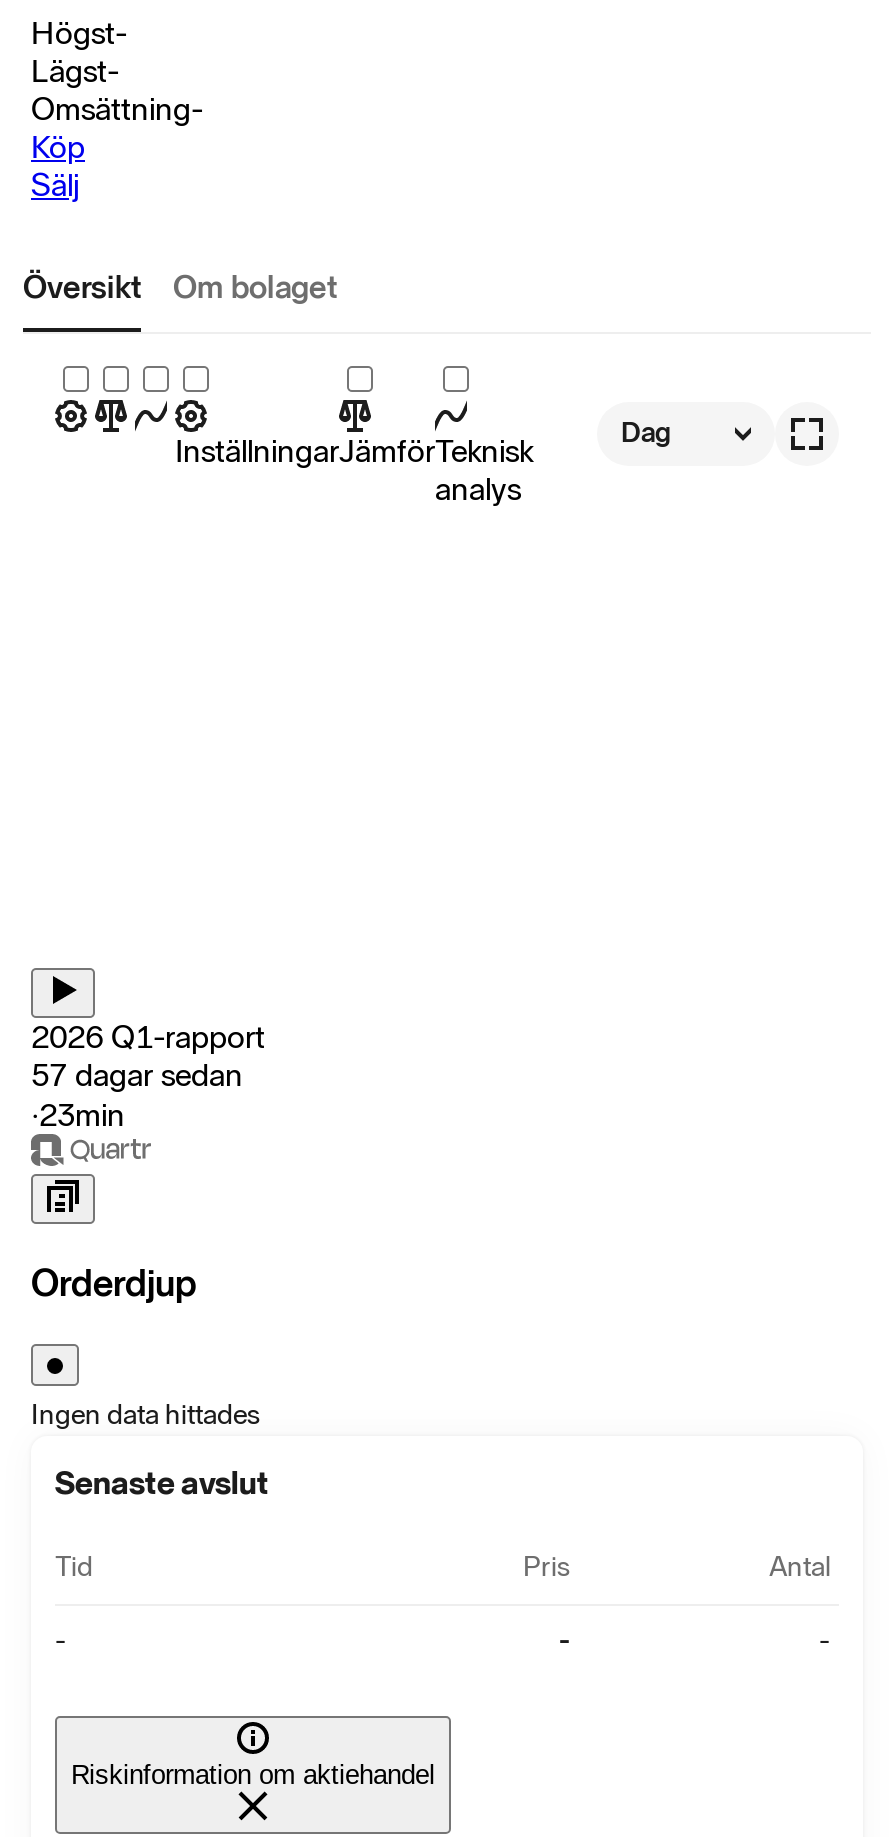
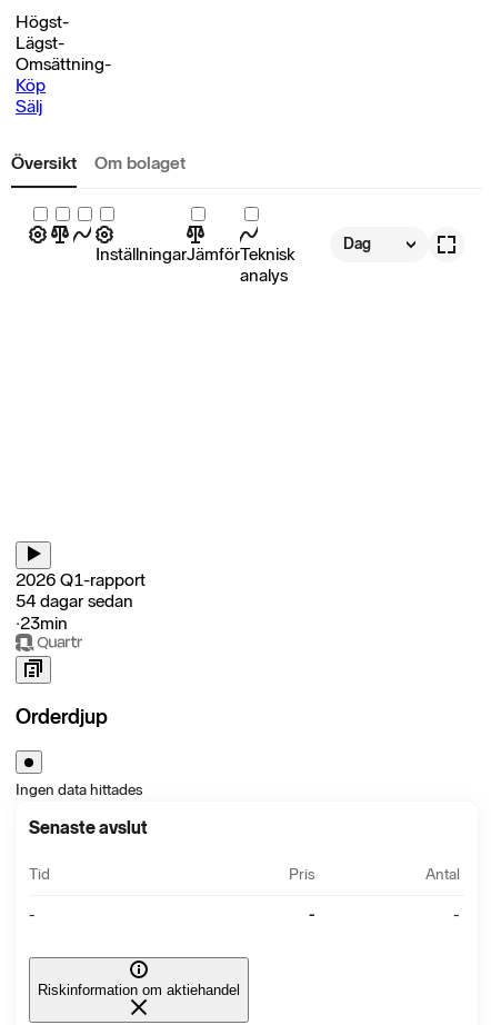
- 57 dagar sedan
+ 54 dagar sedan
